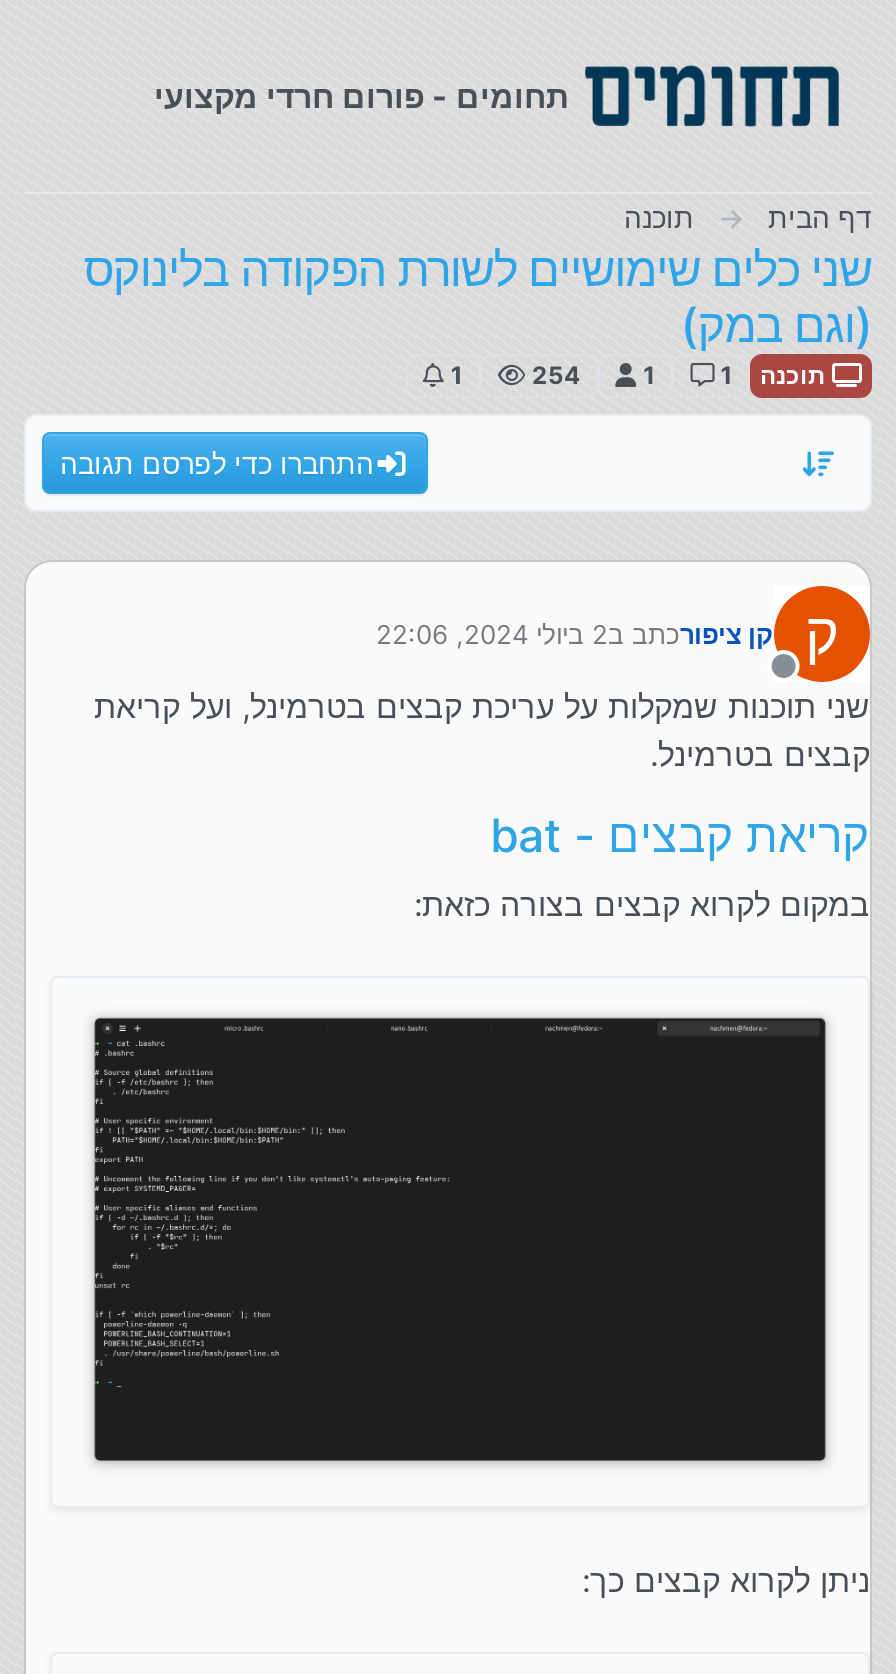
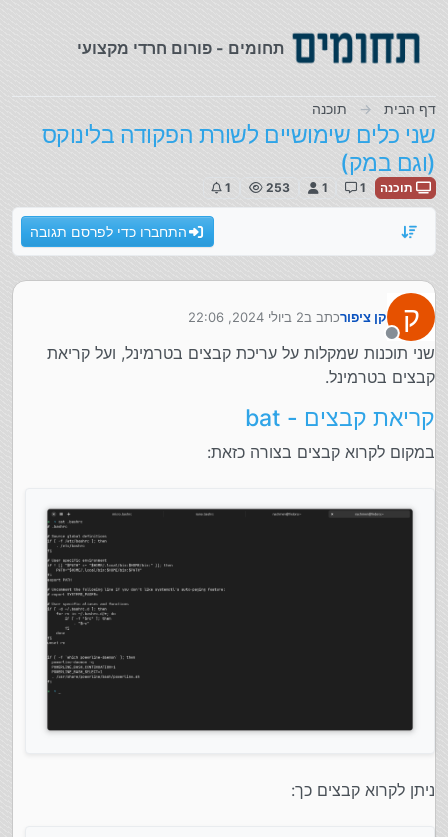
- 254
+ 253
